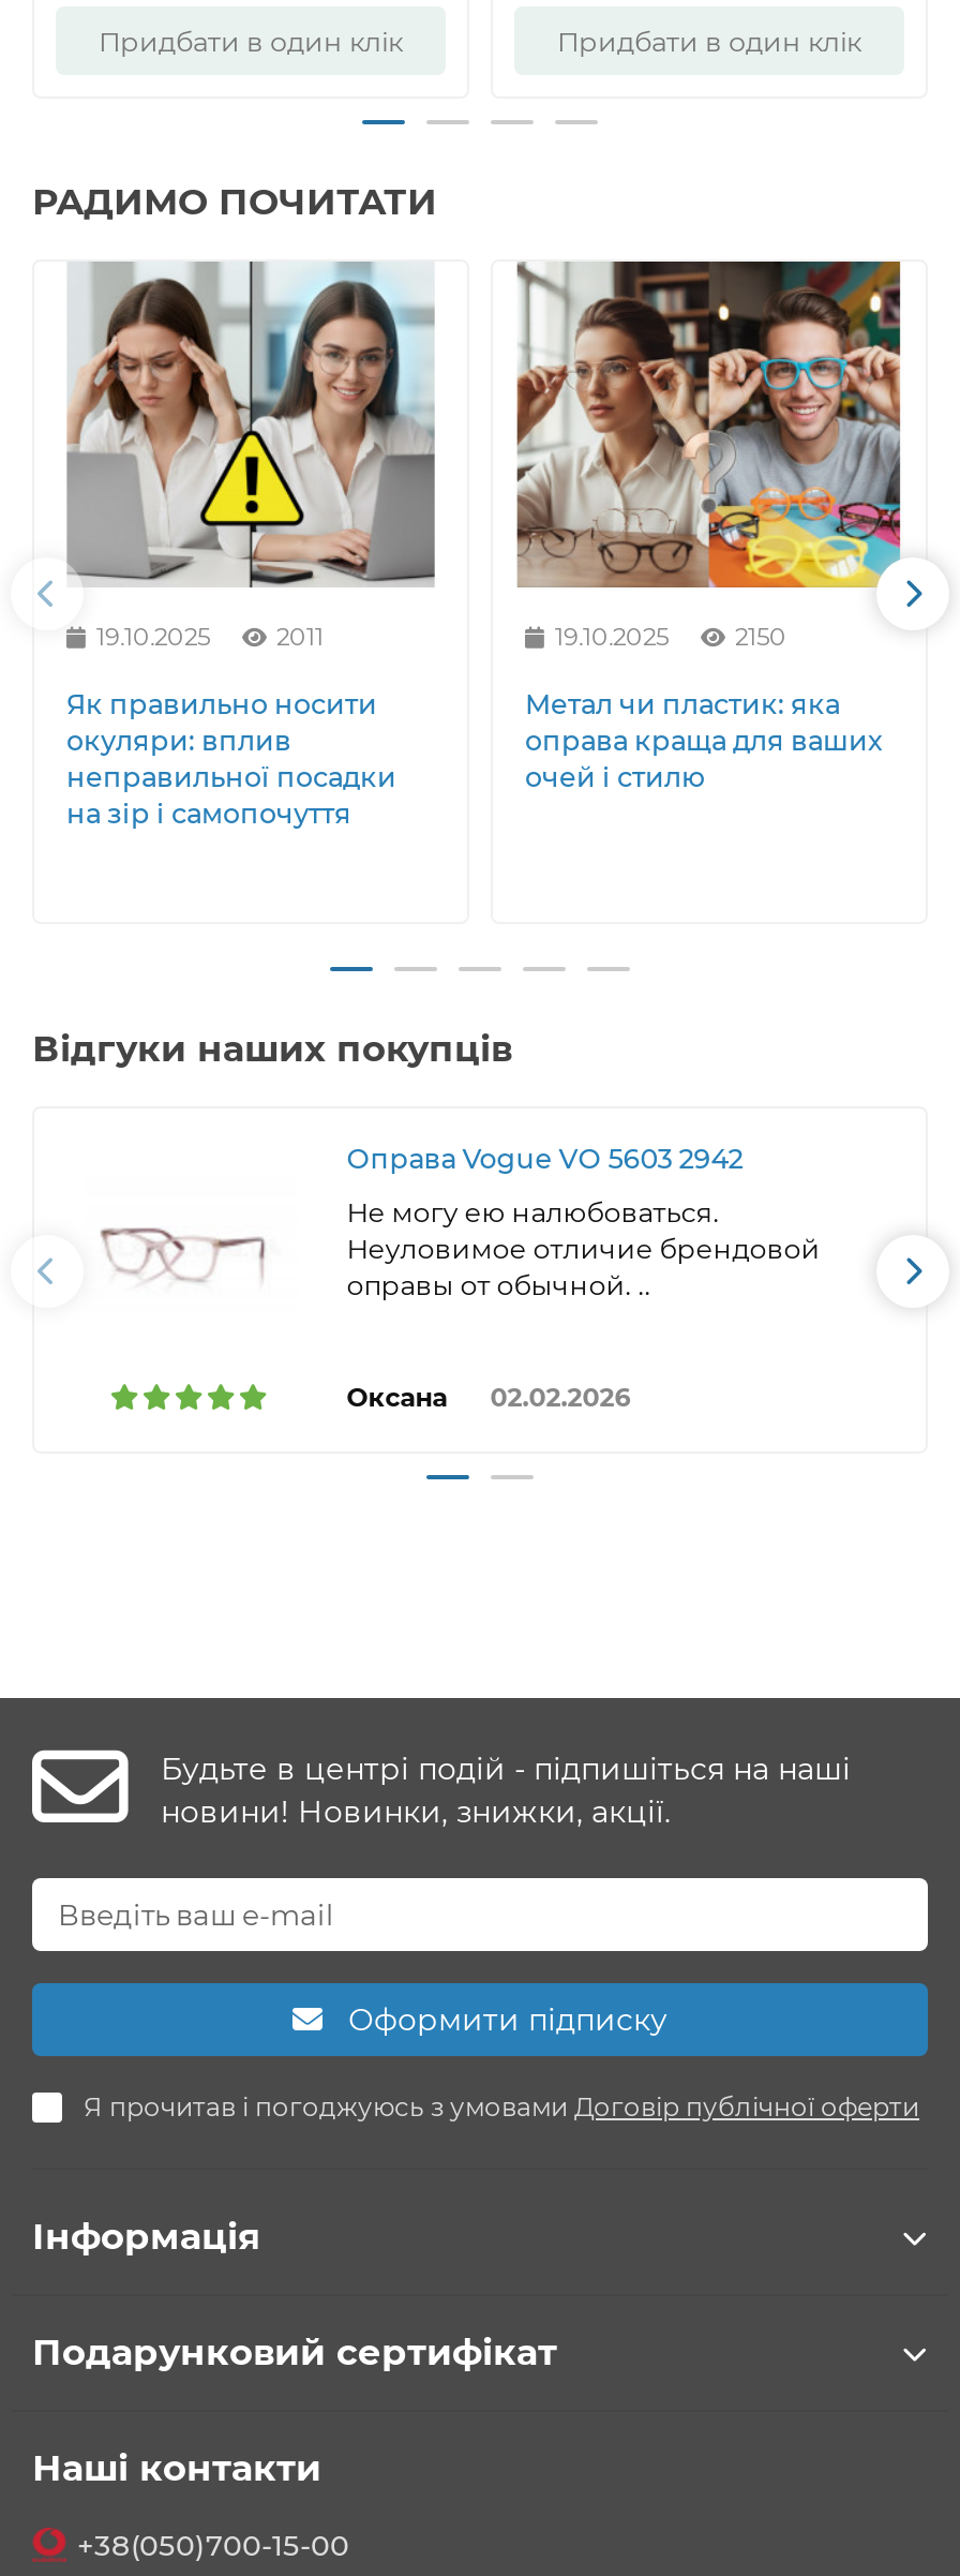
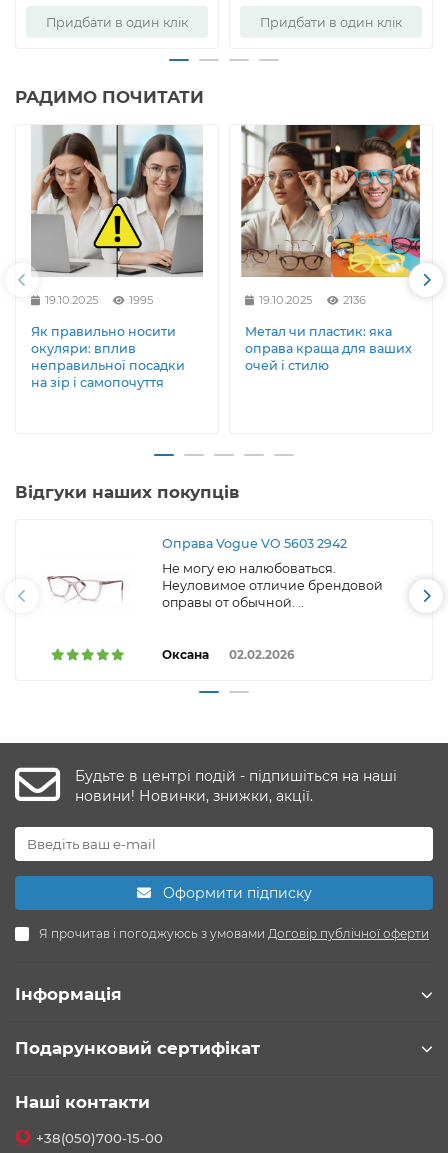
- 2011
+ 1995

- 2150
+ 2136
